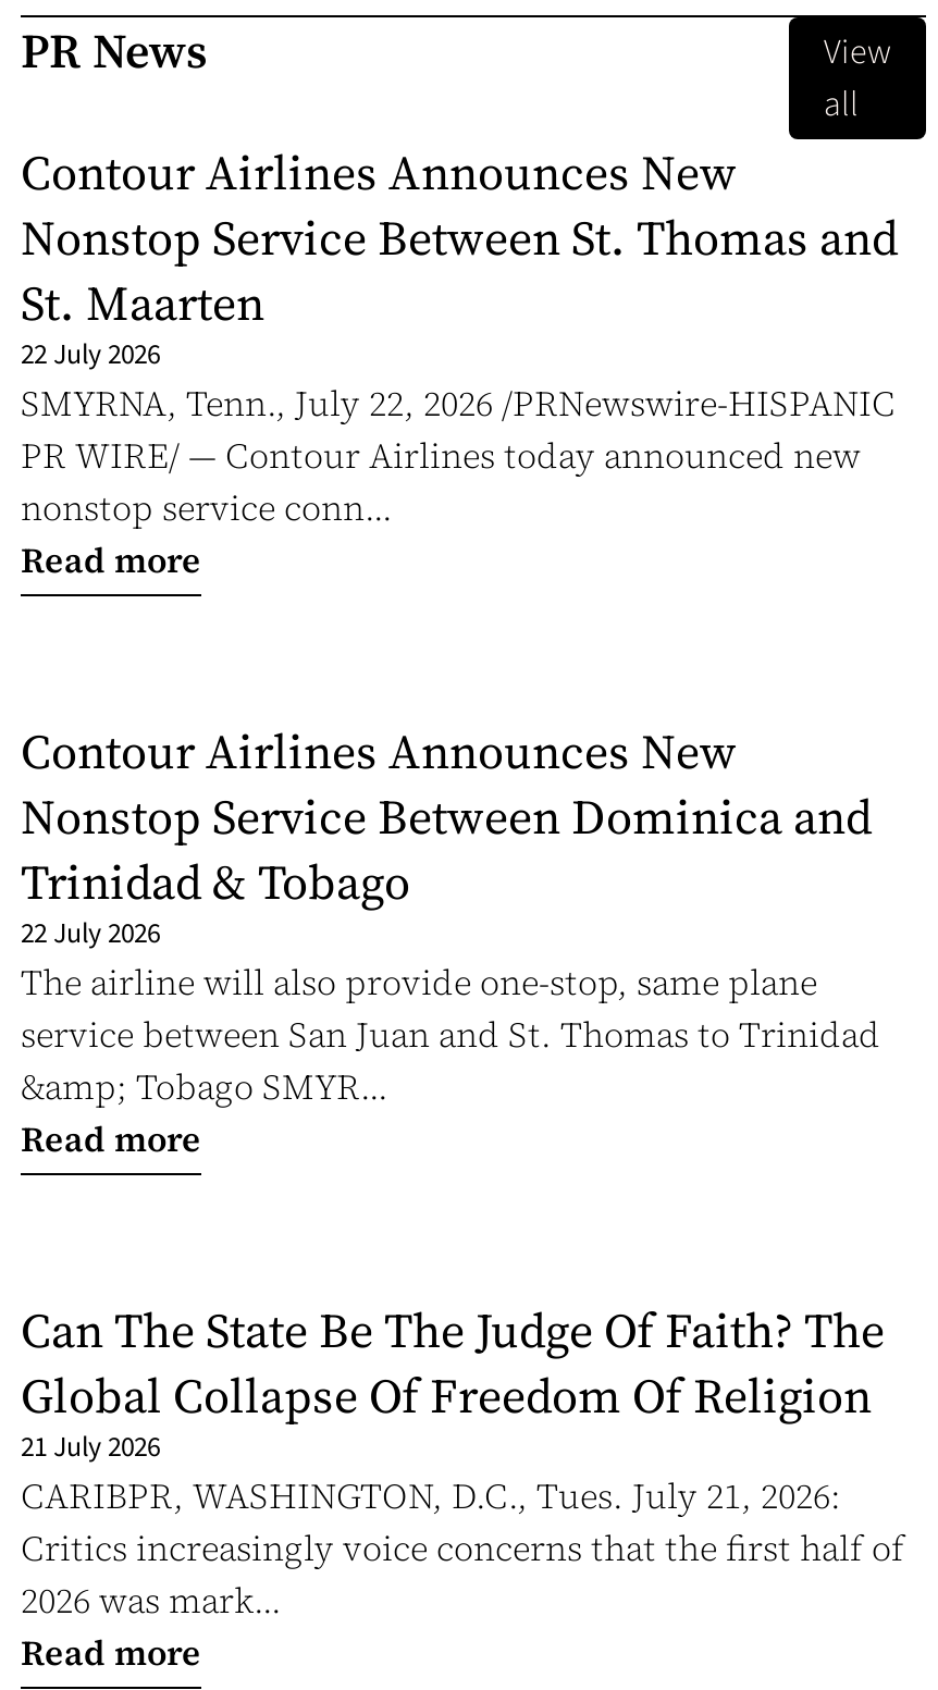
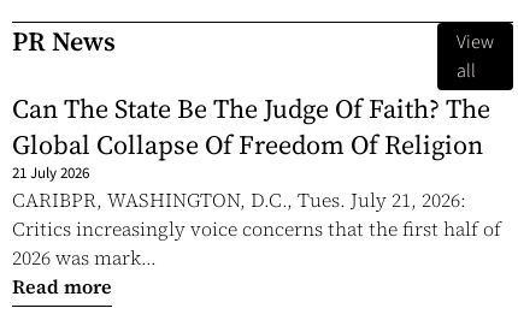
- Contour Airlines Announces New
- Nonstop Service Between St. Thomas and
- St. Maarten
- 22 July 2026
- SMYRNA, Tenn., July 22, 2026 /PRNewswire-HISPANIC
- PR WIRE/ — Contour Airlines today announced new
- nonstop service conn...
- Read more
- Contour Airlines Announces New
- Nonstop Service Between Dominica and
- Trinidad & Tobago
- 22 July 2026
- The airline will also provide one-stop, same plane
- service between San Juan and St. Thomas to Trinidad
- &amp; Tobago SMYR...
- Read more
